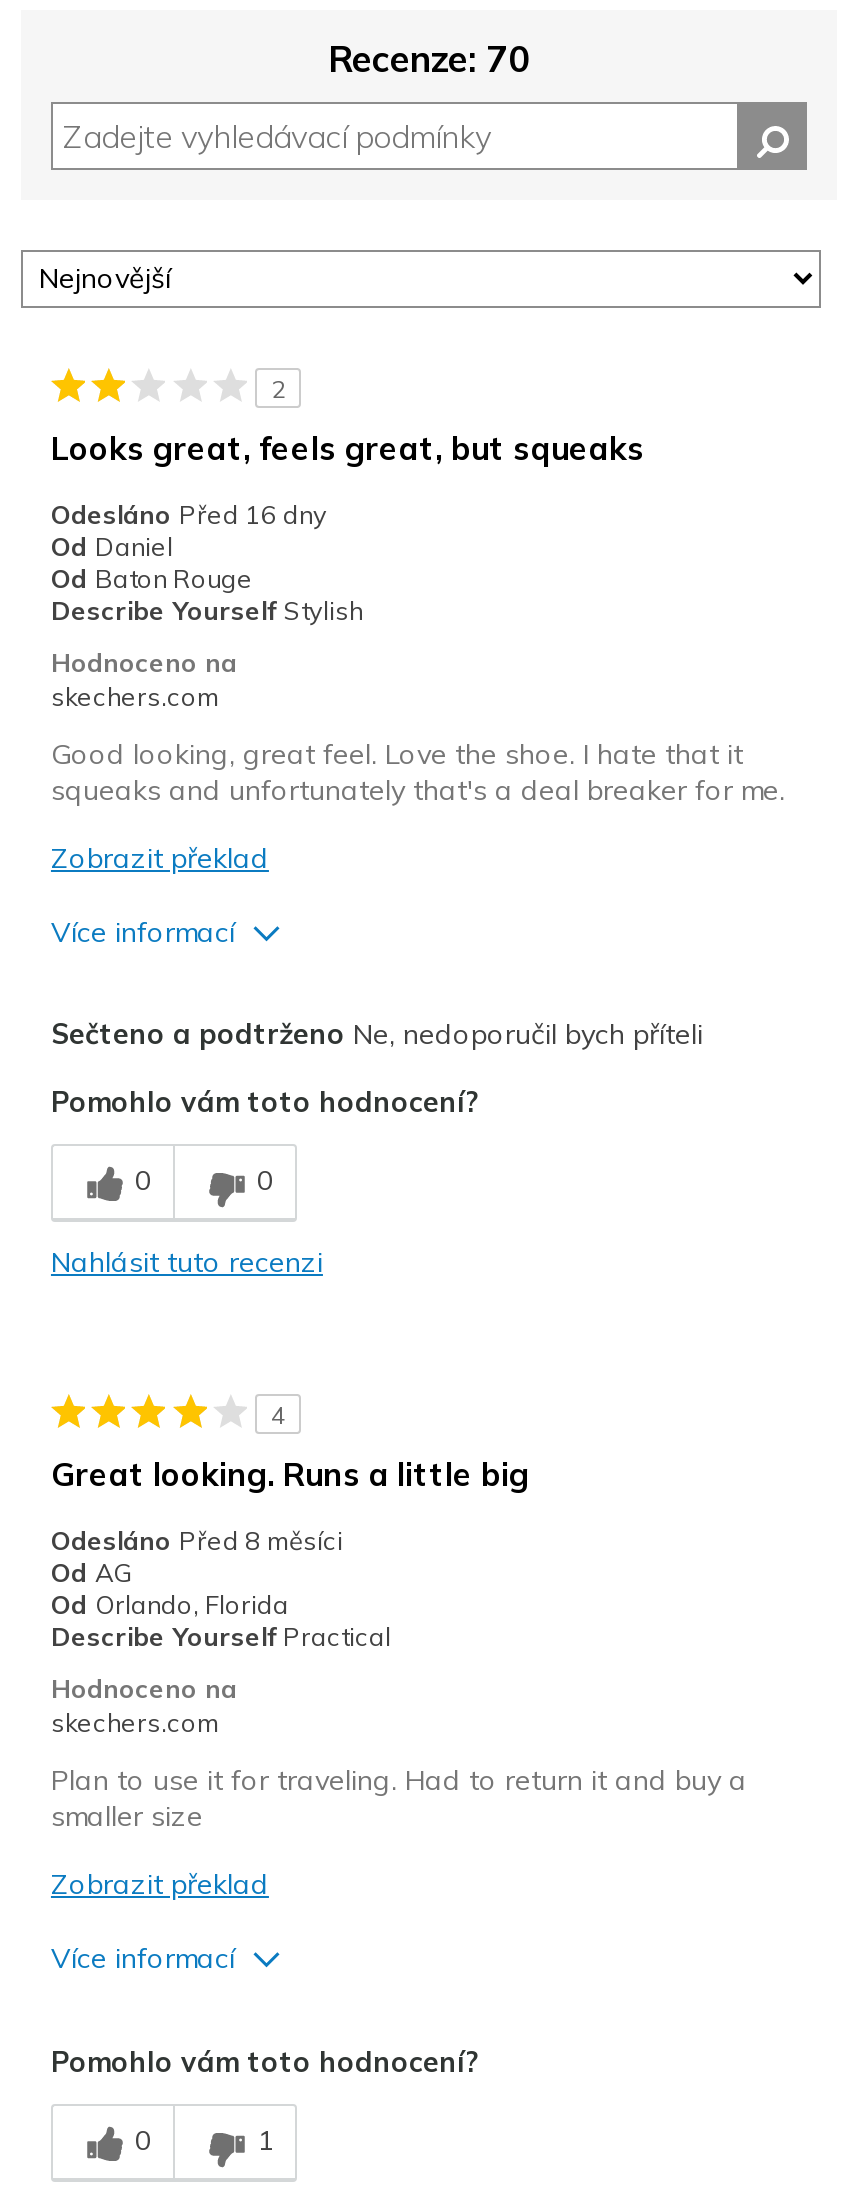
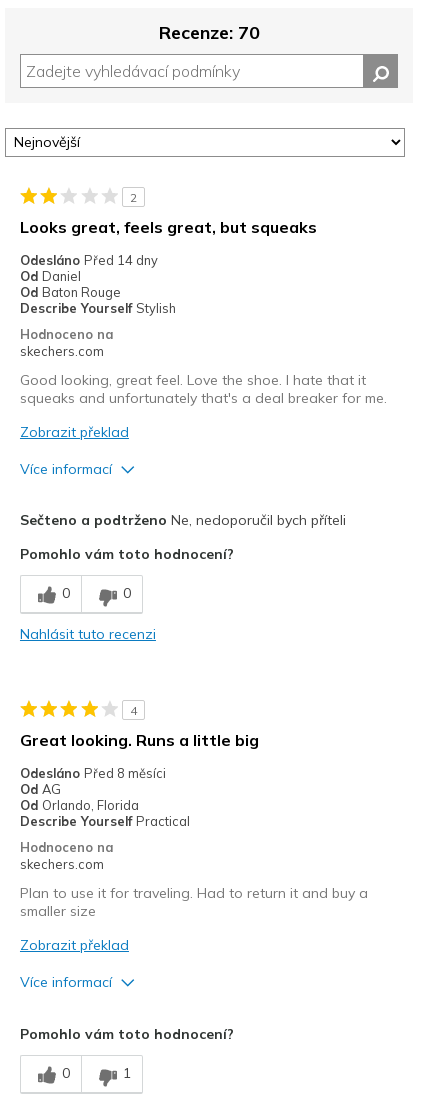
- Odesláno Před 16 dny
+ Odesláno Před 14 dny
